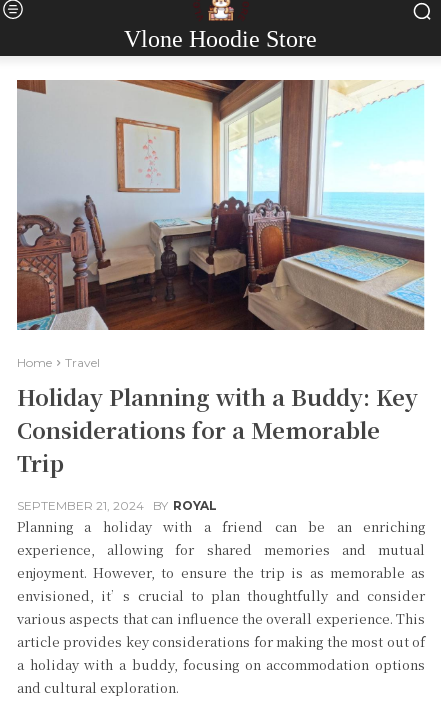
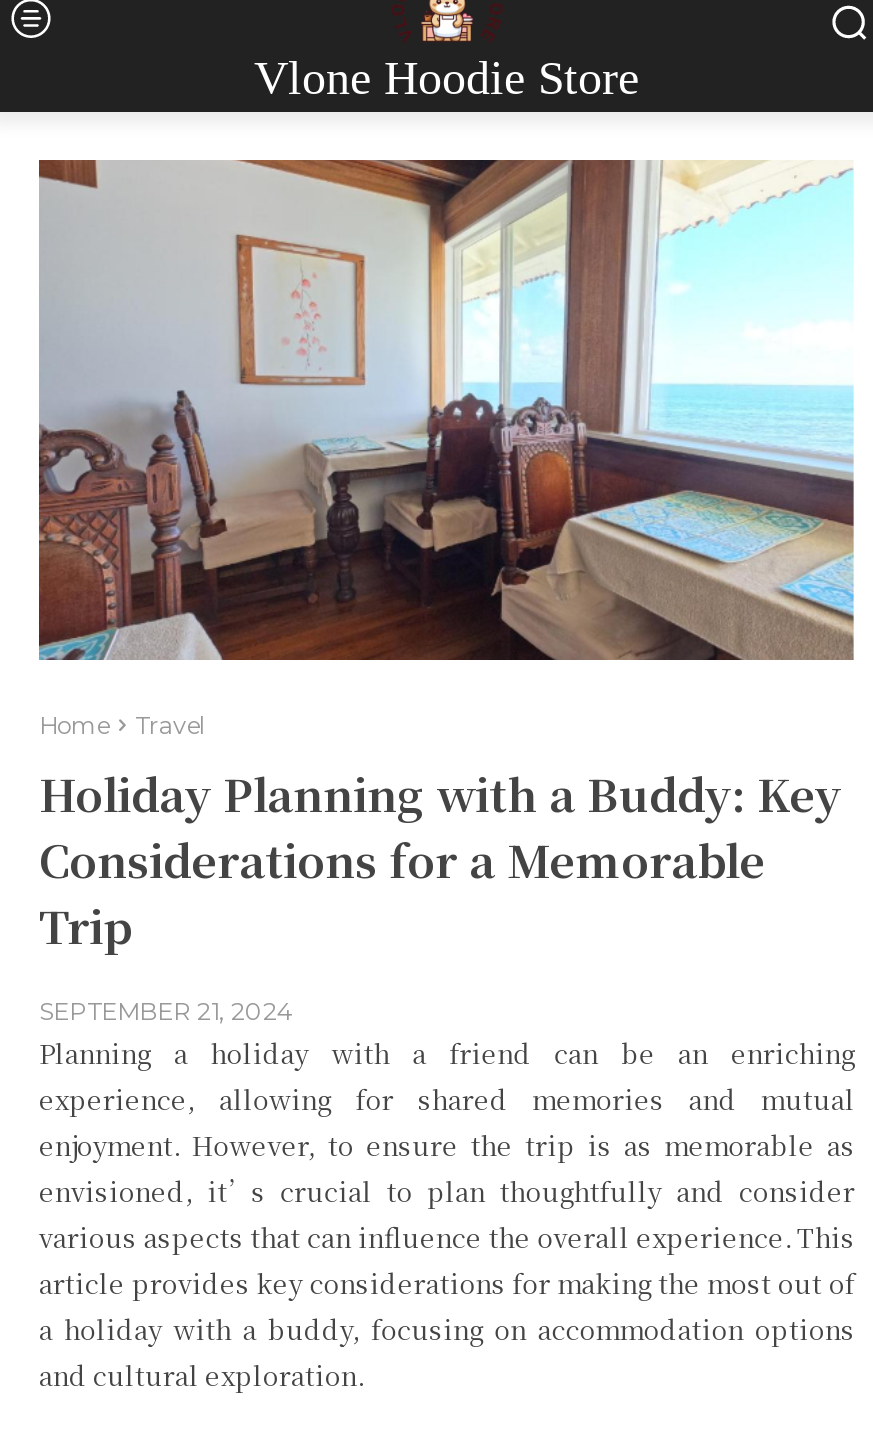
- SEPTEMBER 21, 2024 BY ROYAL
+ SEPTEMBER 21, 2024
